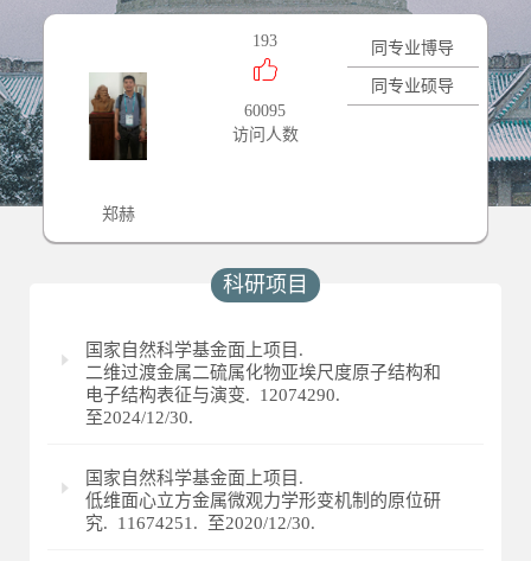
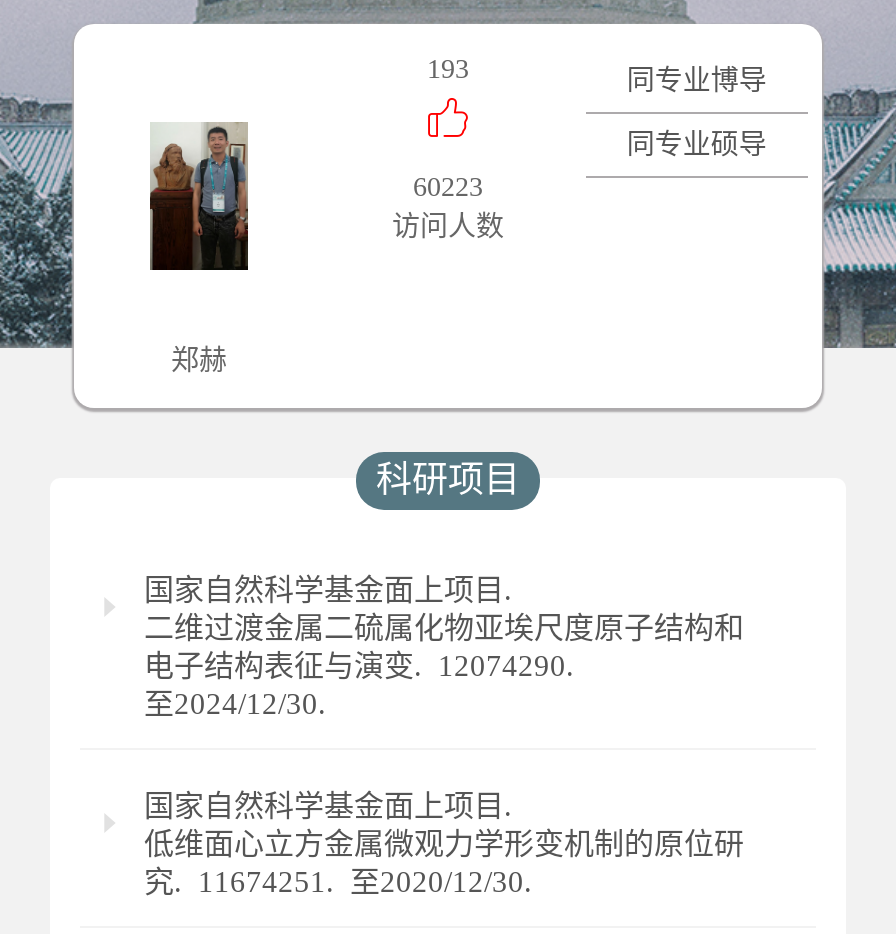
- 60095
+ 60223
